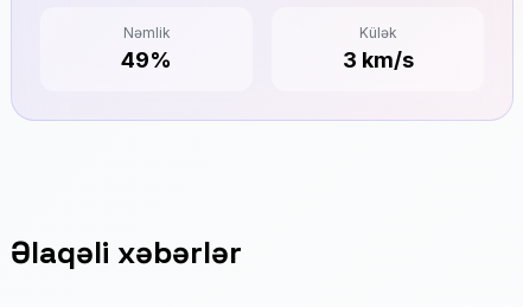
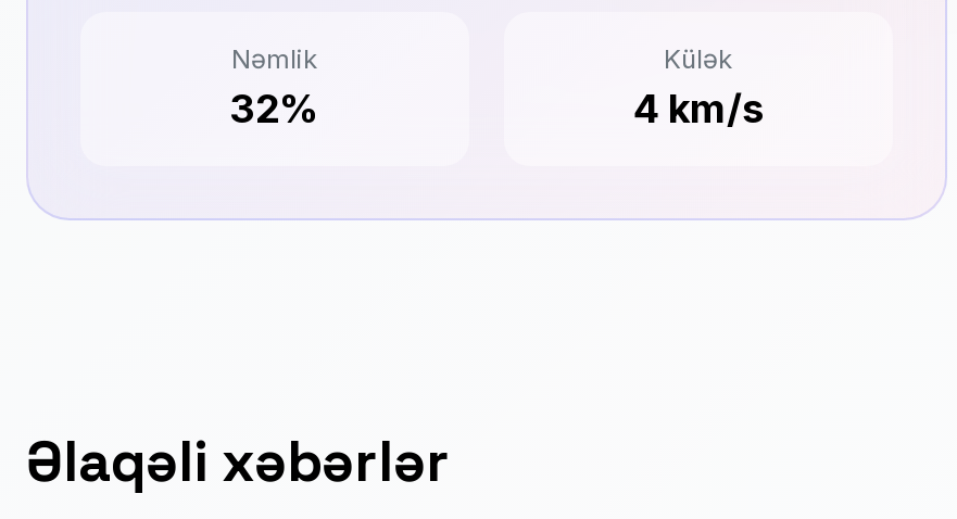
- 49%
+ 32%

- 3 km/s
+ 4 km/s
